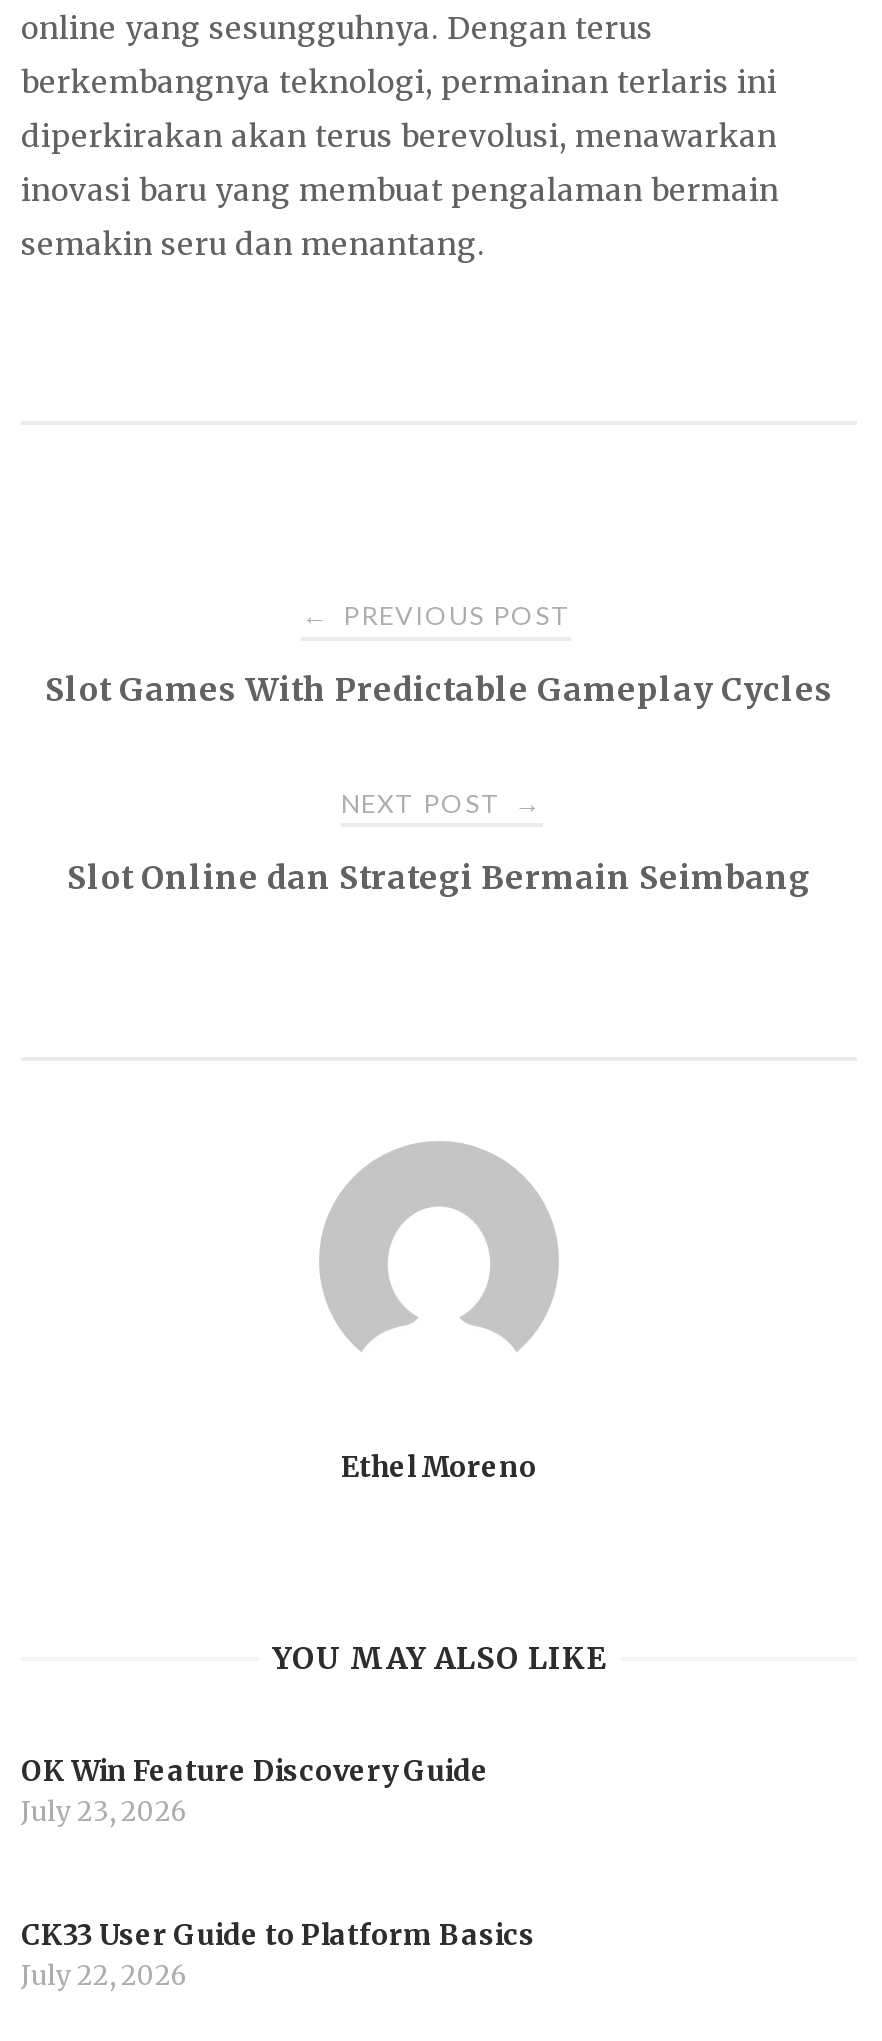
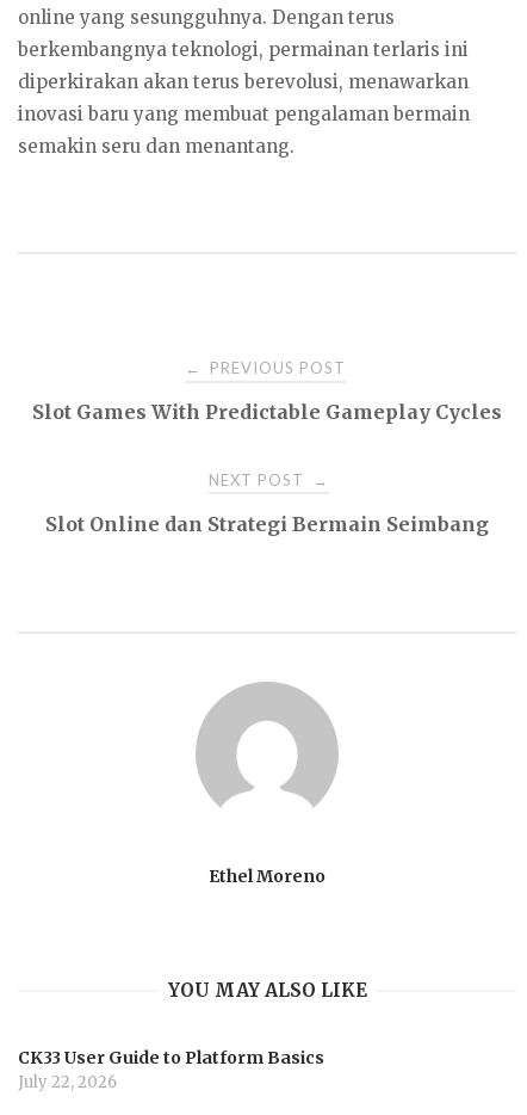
- OK Win Feature Discovery Guide
- July 23, 2026
